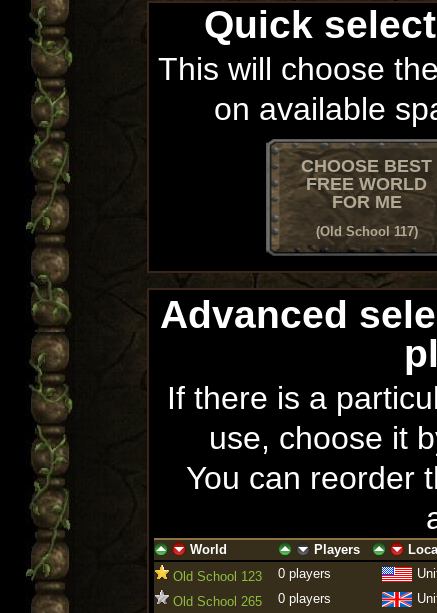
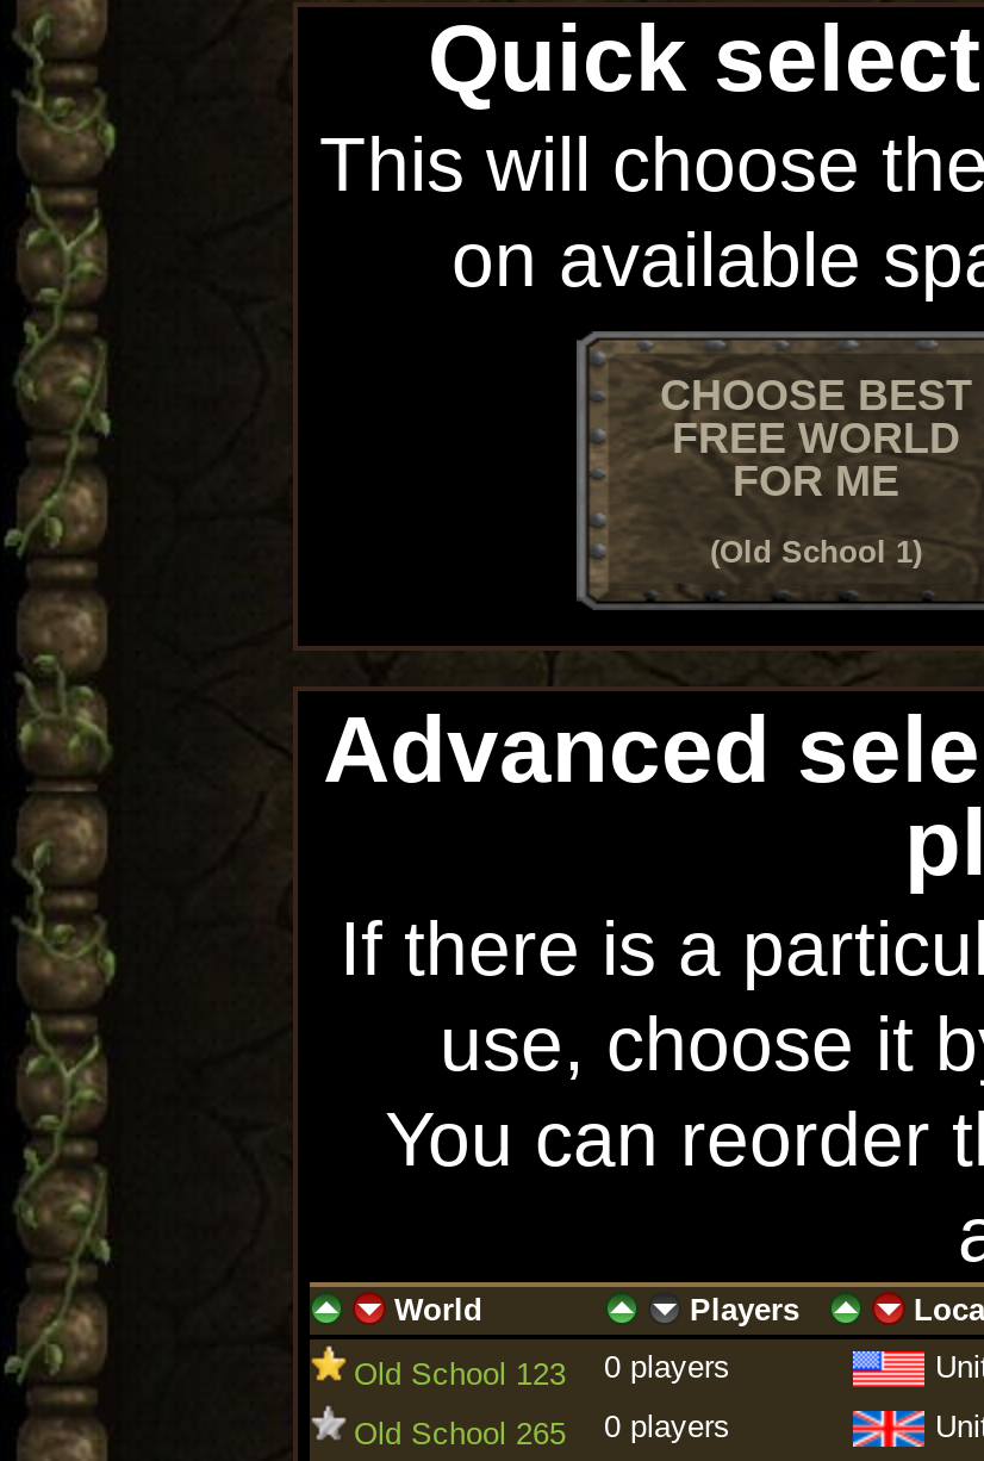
- (Old School 117)
+ (Old School 1)
